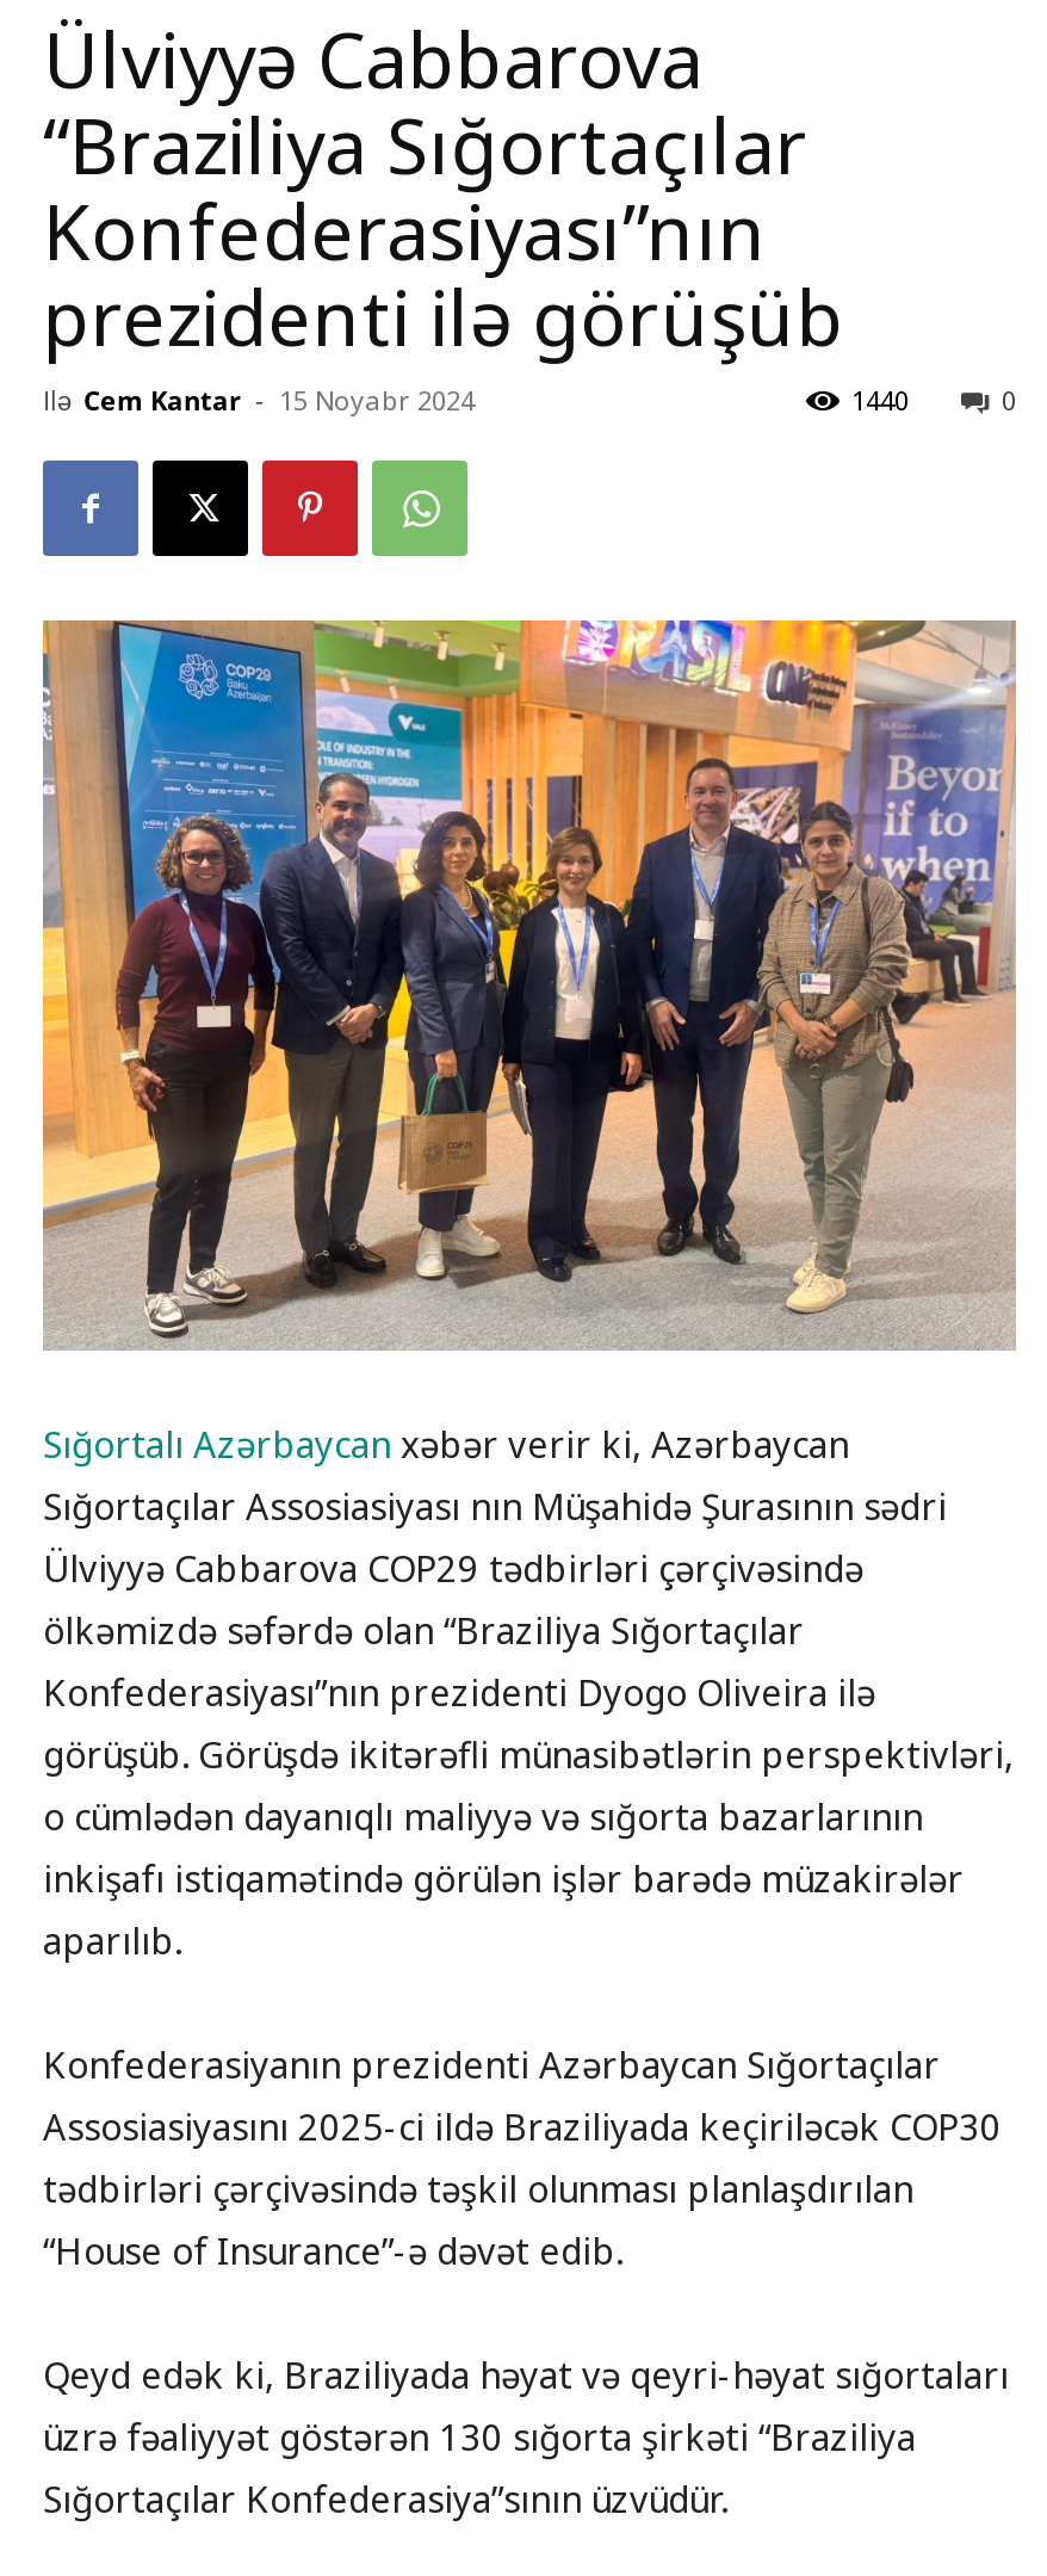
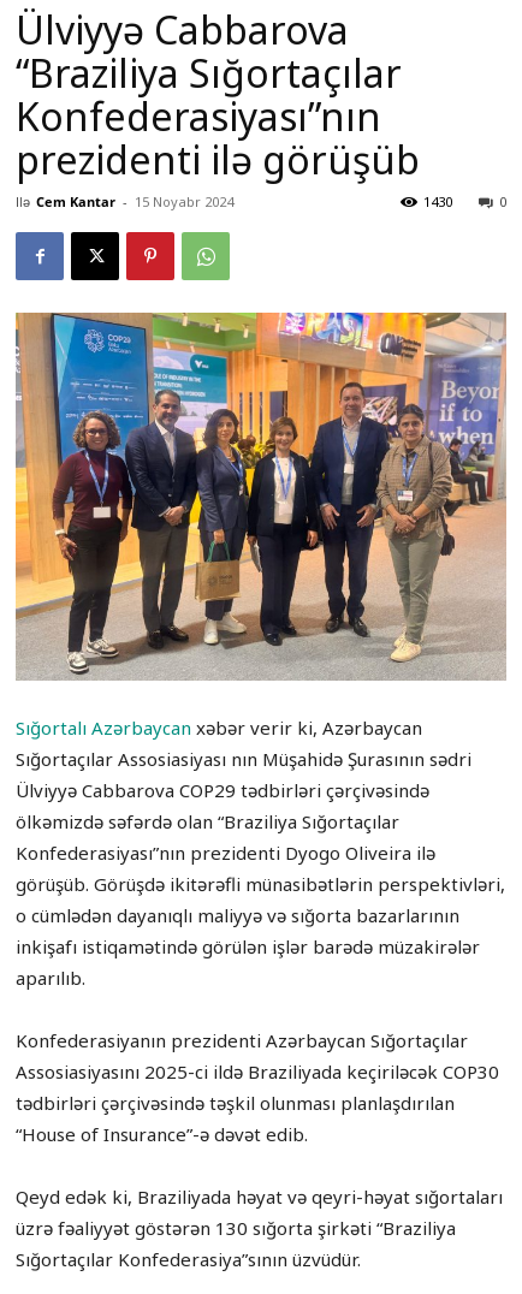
- 1440
+ 1430
